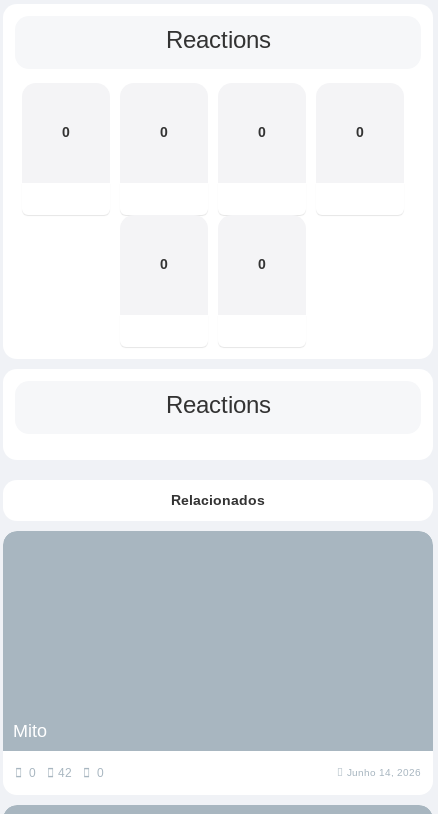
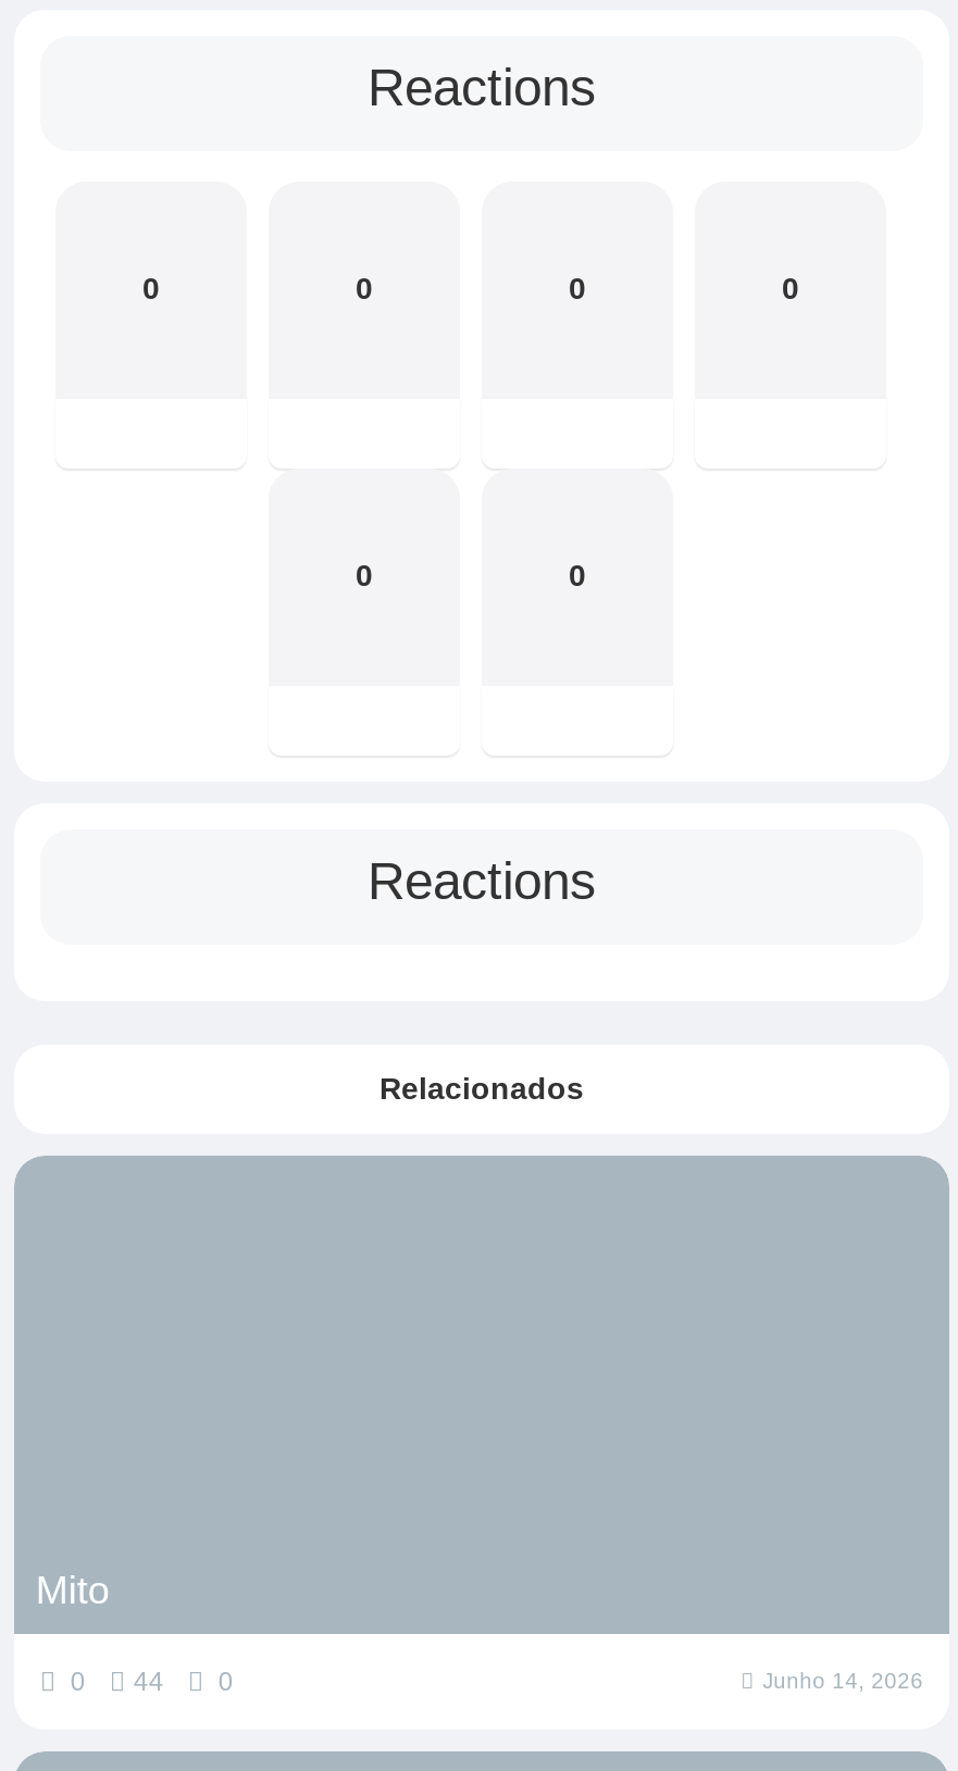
- 0 42 0
+ 0 44 0
